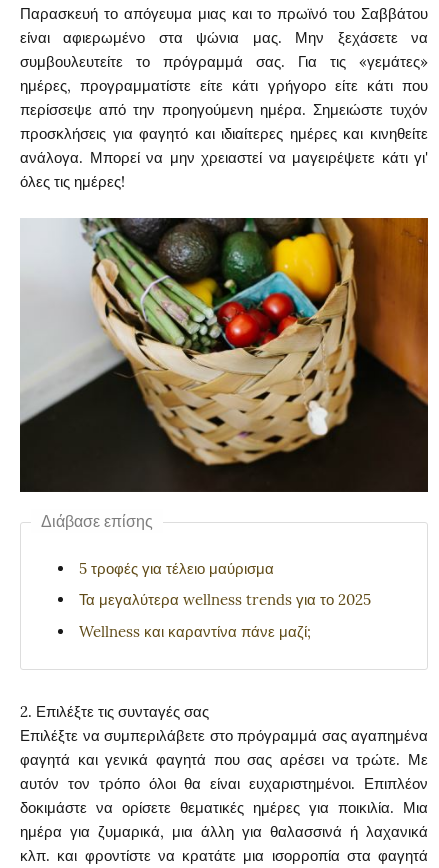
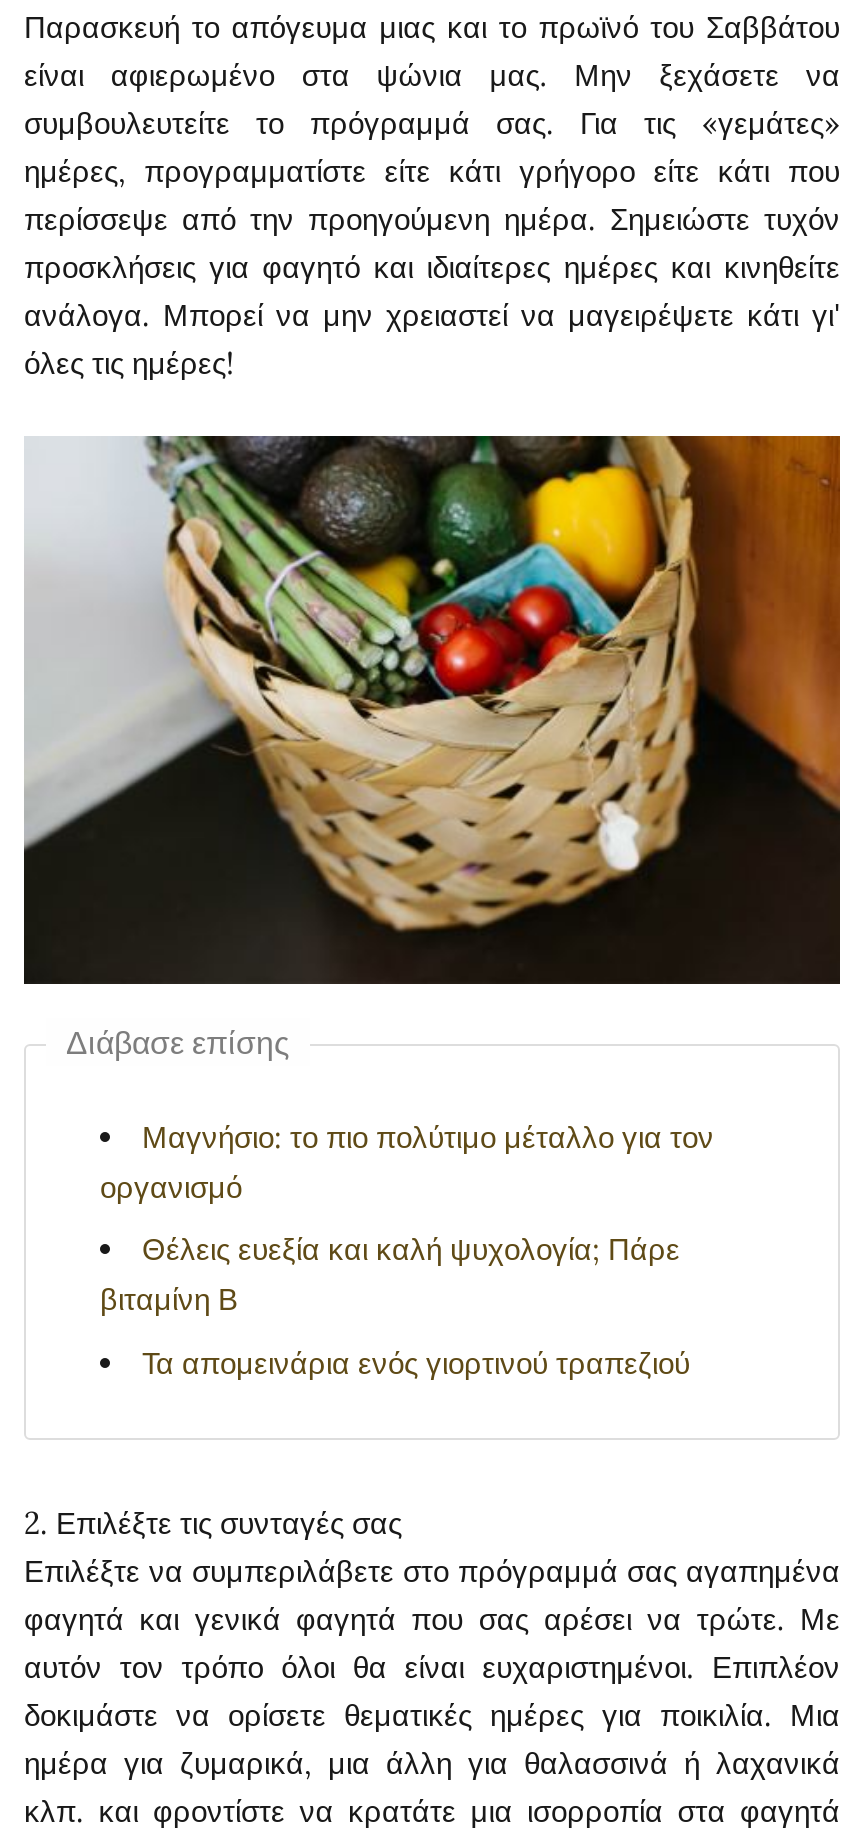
- 5 τροφές για τέλειο μαύρισμα
+ Μαγνήσιο: το πιο πολύτιμο μέταλλο για τον
+ οργανισμό

- Τα μεγαλύτερα wellness trends για το 2025
+ Θέλεις ευεξία και καλή ψυχολογία; Πάρε
+ βιταμίνη Β

- Wellness και καραντίνα πάνε μαζί;
+ Τα απομεινάρια ενός γιορτινού τραπεζιού
